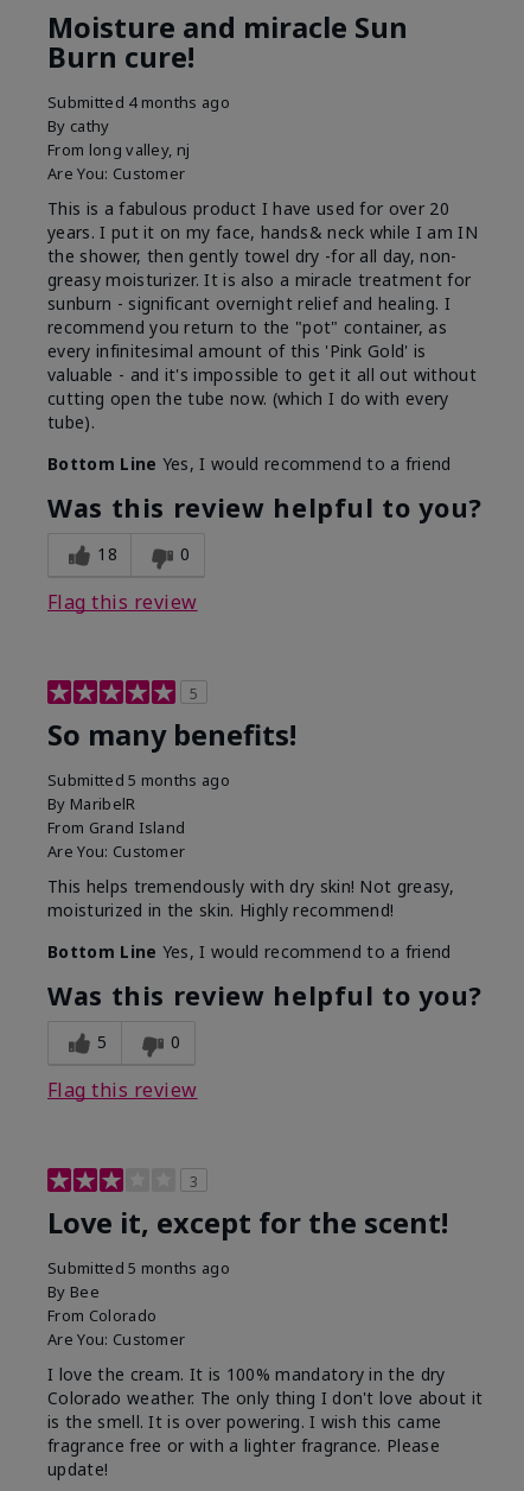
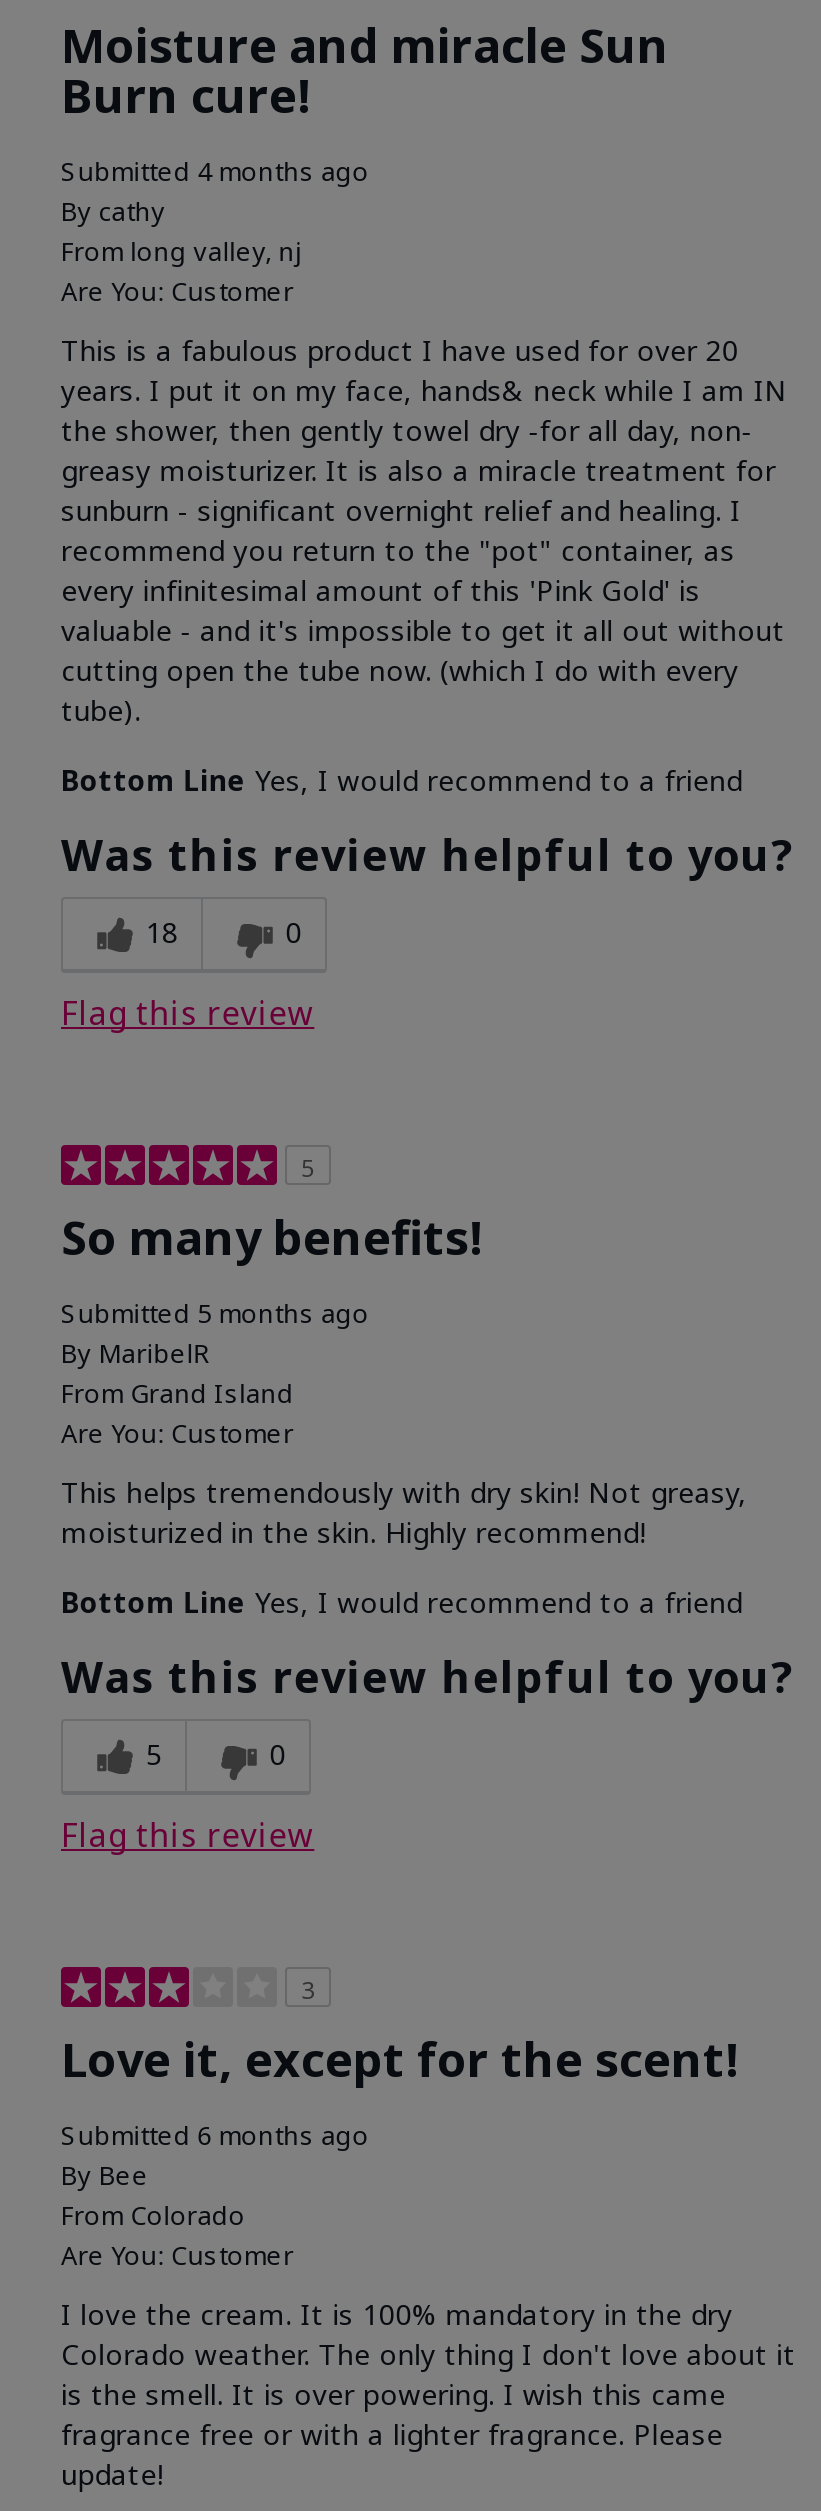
- Submitted 5 months ago
+ Submitted 6 months ago
